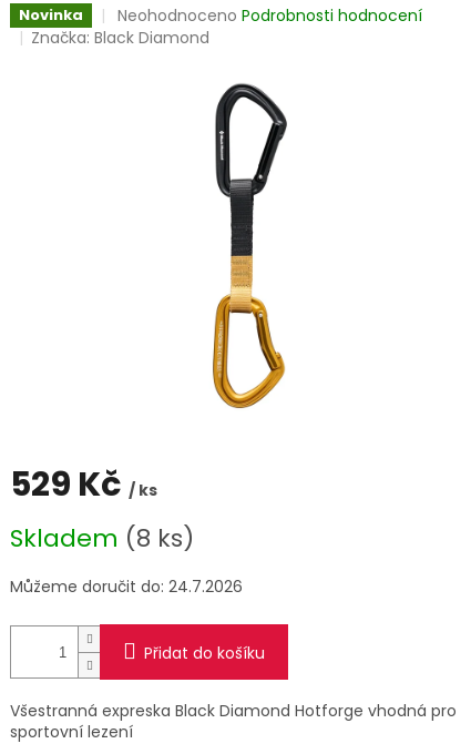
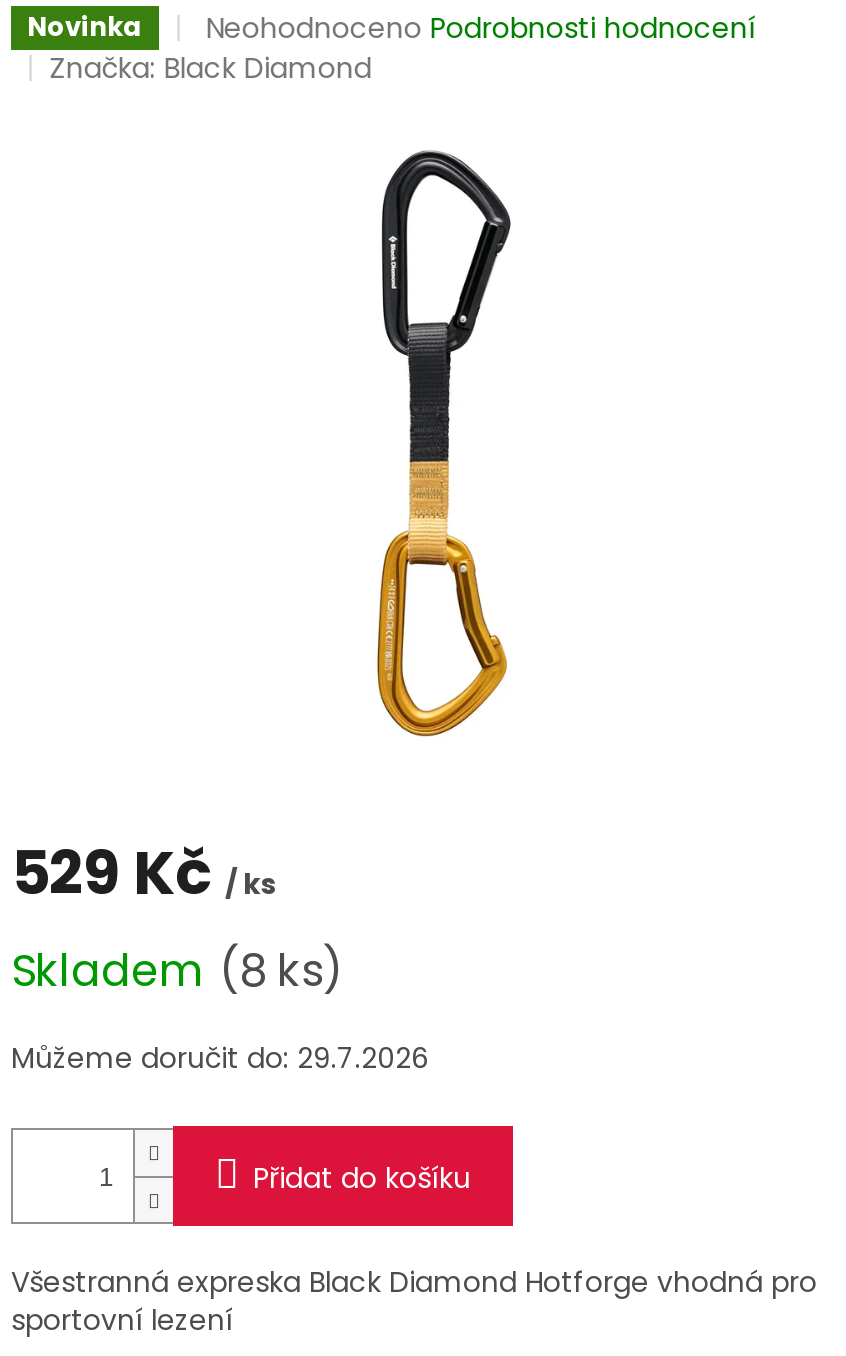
- Můžeme doručit do: 24.7.2026
+ Můžeme doručit do: 29.7.2026
